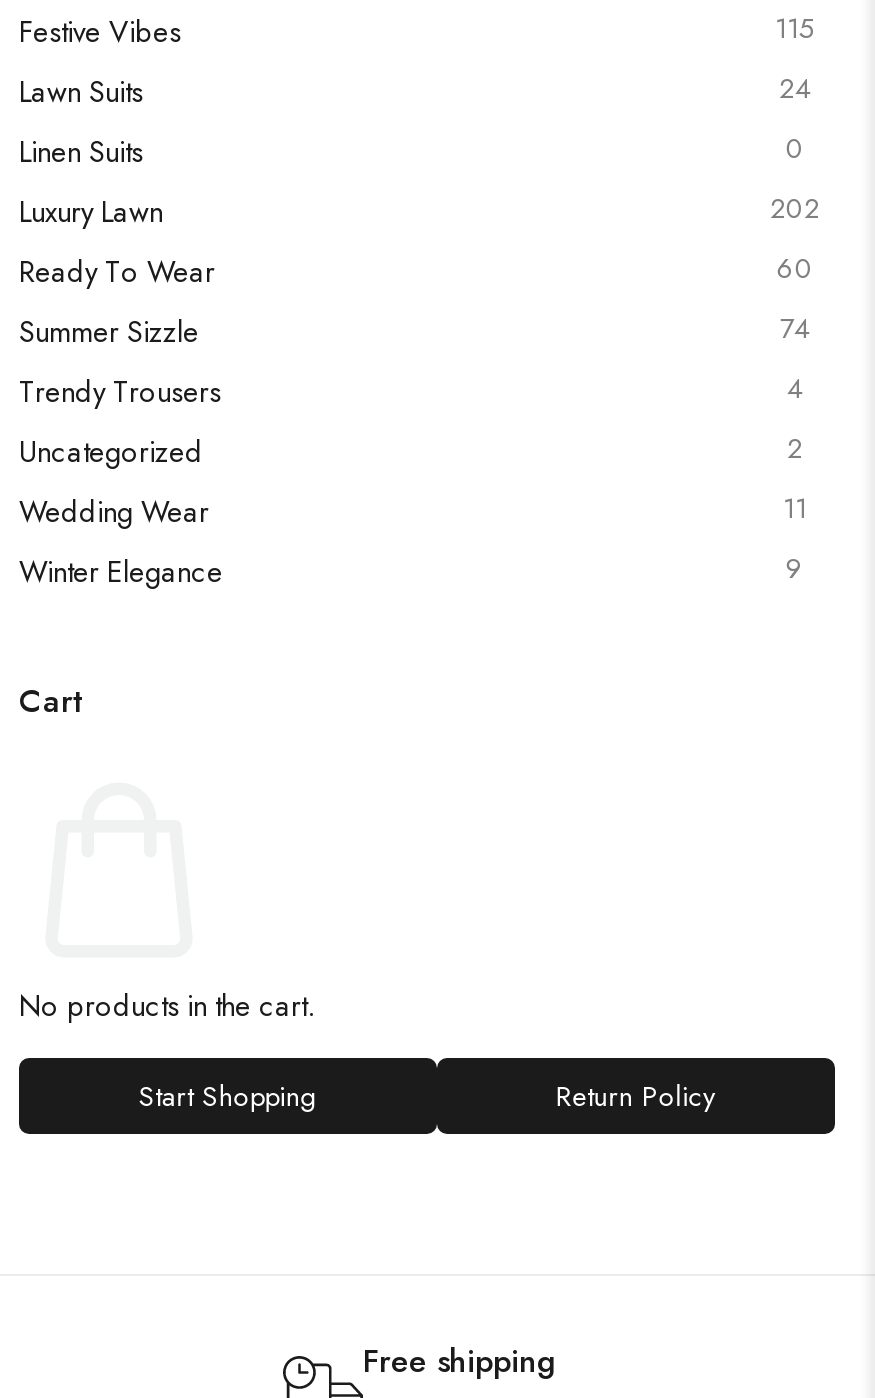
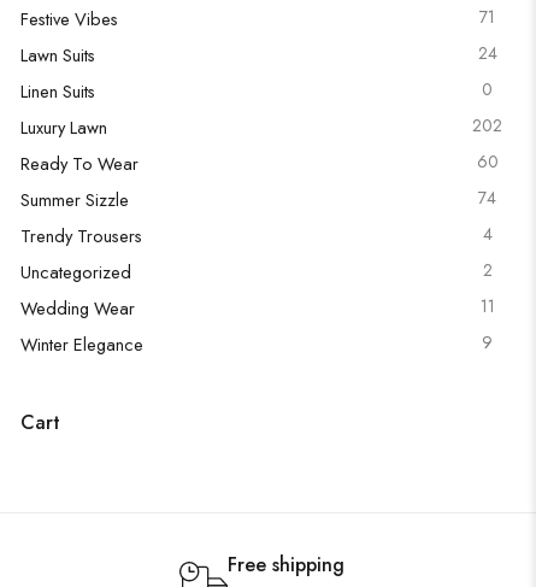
- 115
+ 71

- No products in the cart.
- Start Shopping
- Return Policy
